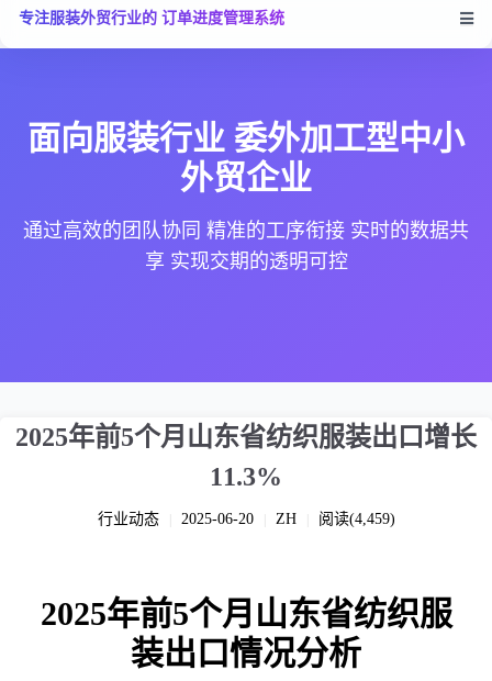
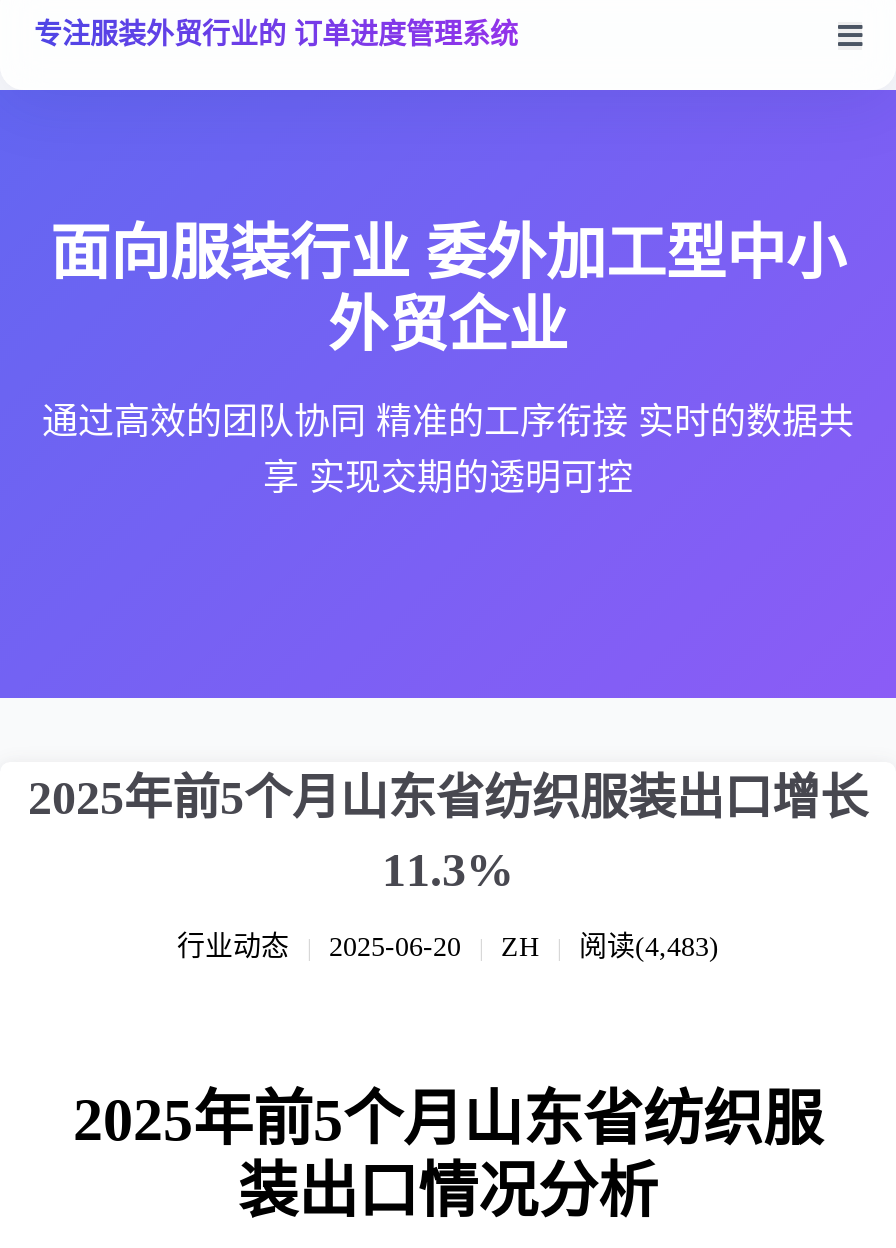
- 行业动态 2025-06-20 ZH 阅读(4,459)
+ 行业动态 2025-06-20 ZH 阅读(4,483)
